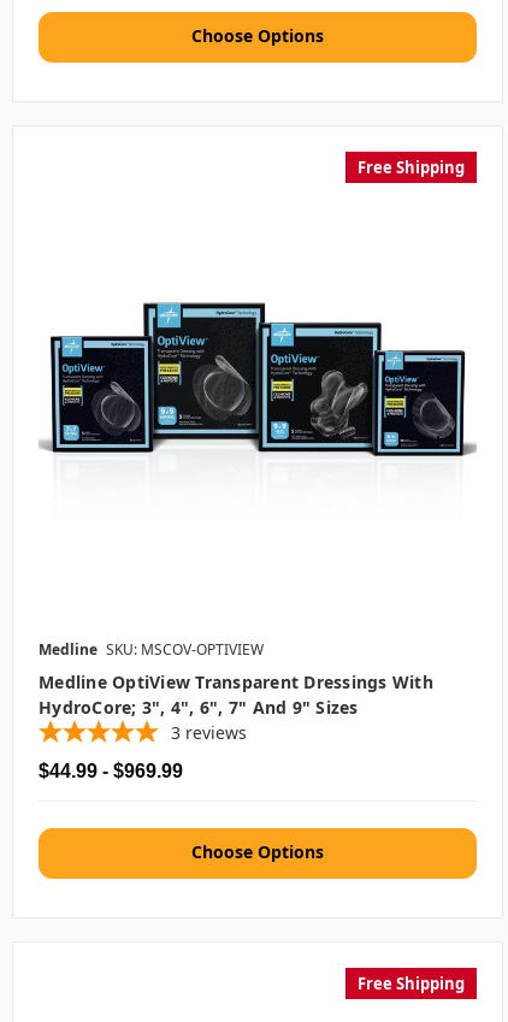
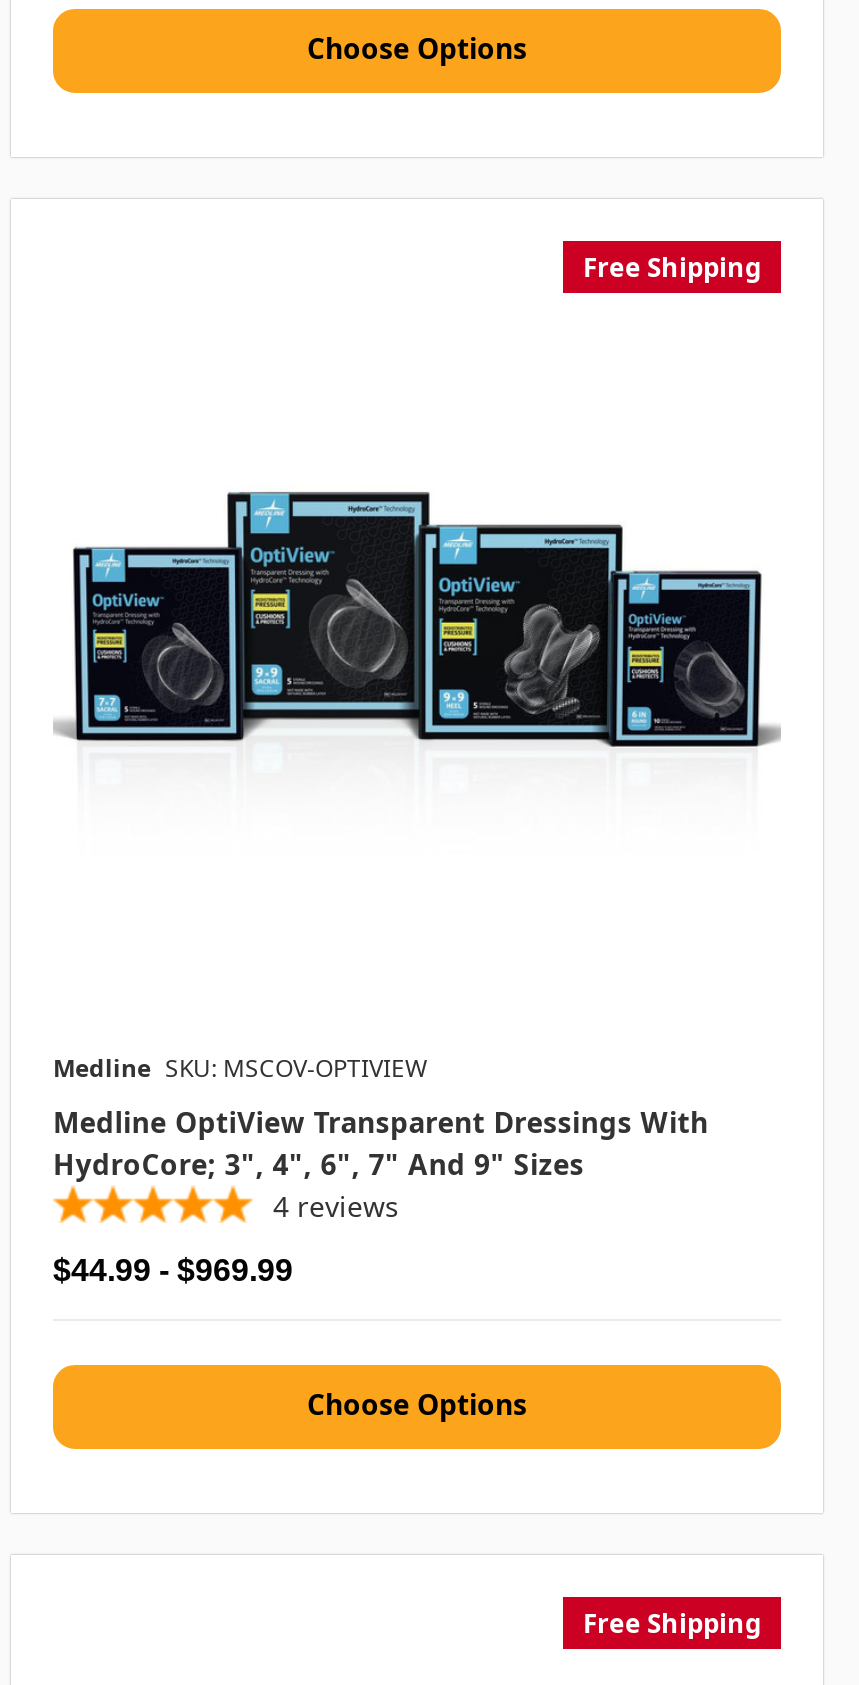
- 3 reviews
+ 4 reviews
